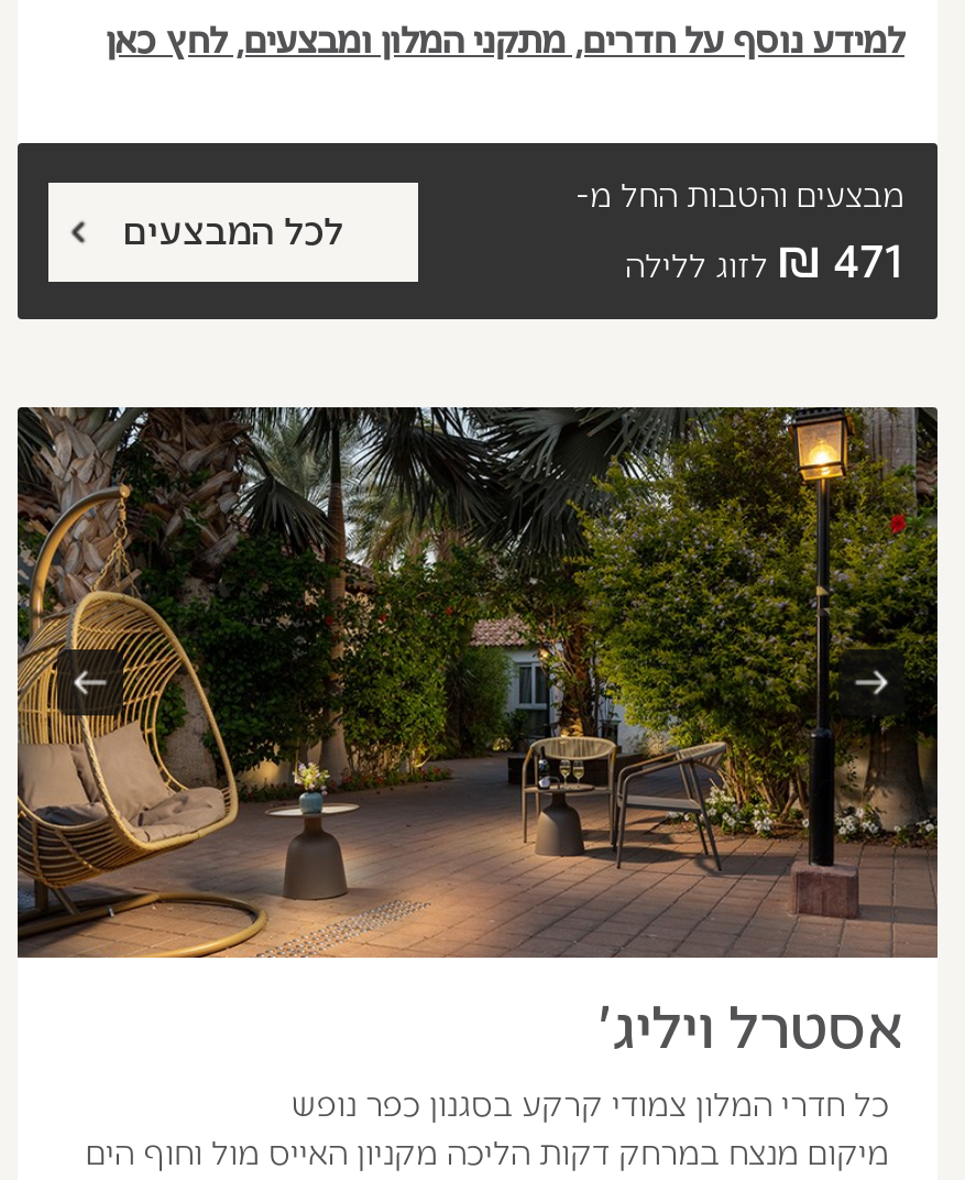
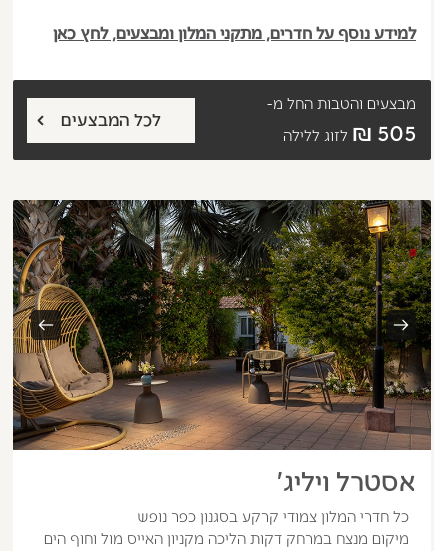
- 471 ₪ לזוג ללילה
+ 505 ₪ לזוג ללילה
